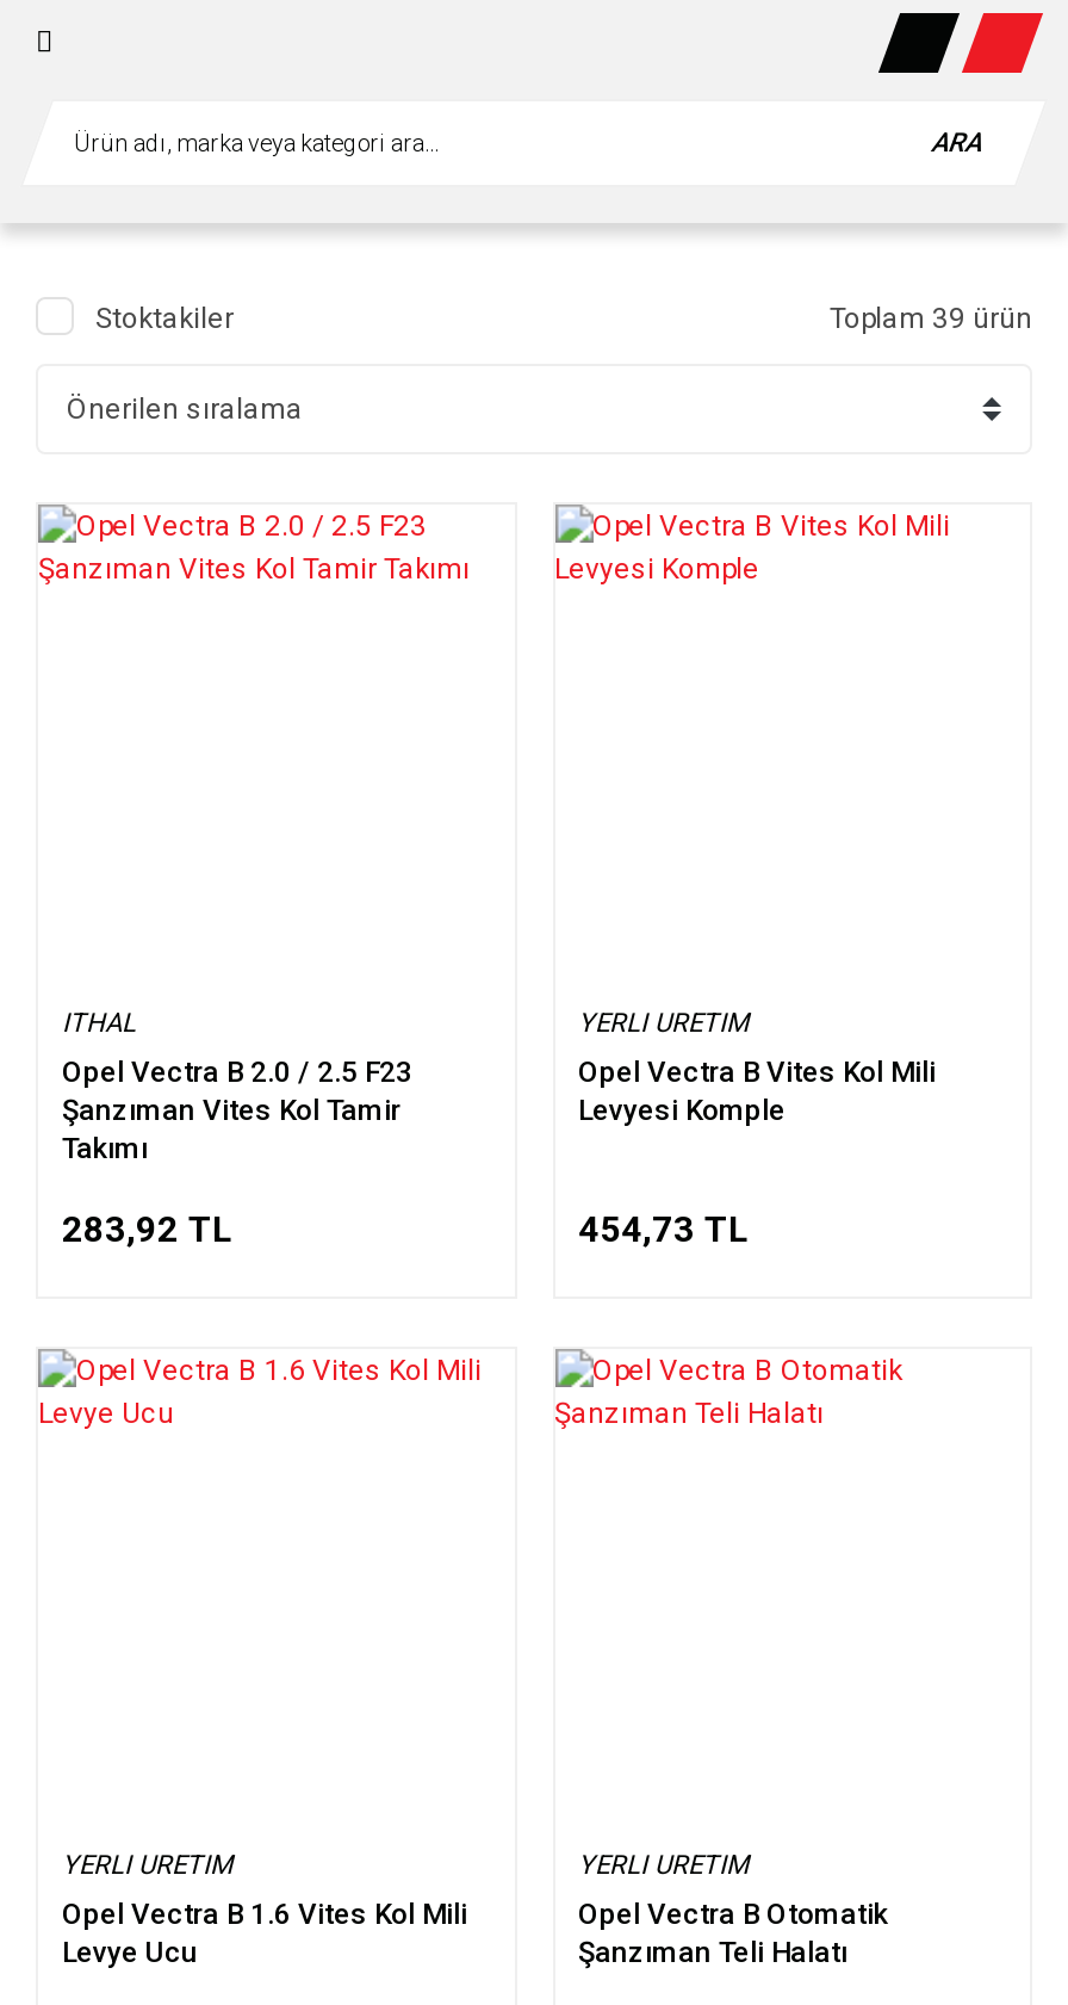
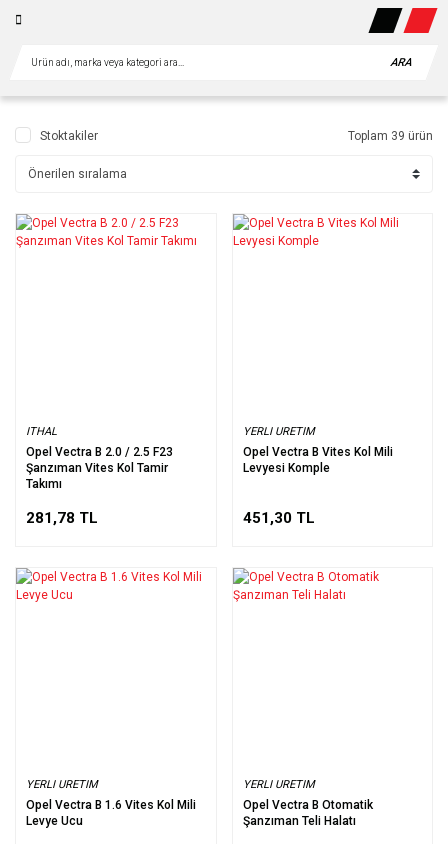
- 283,92 TL
+ 281,78 TL

- 454,73 TL
+ 451,30 TL
